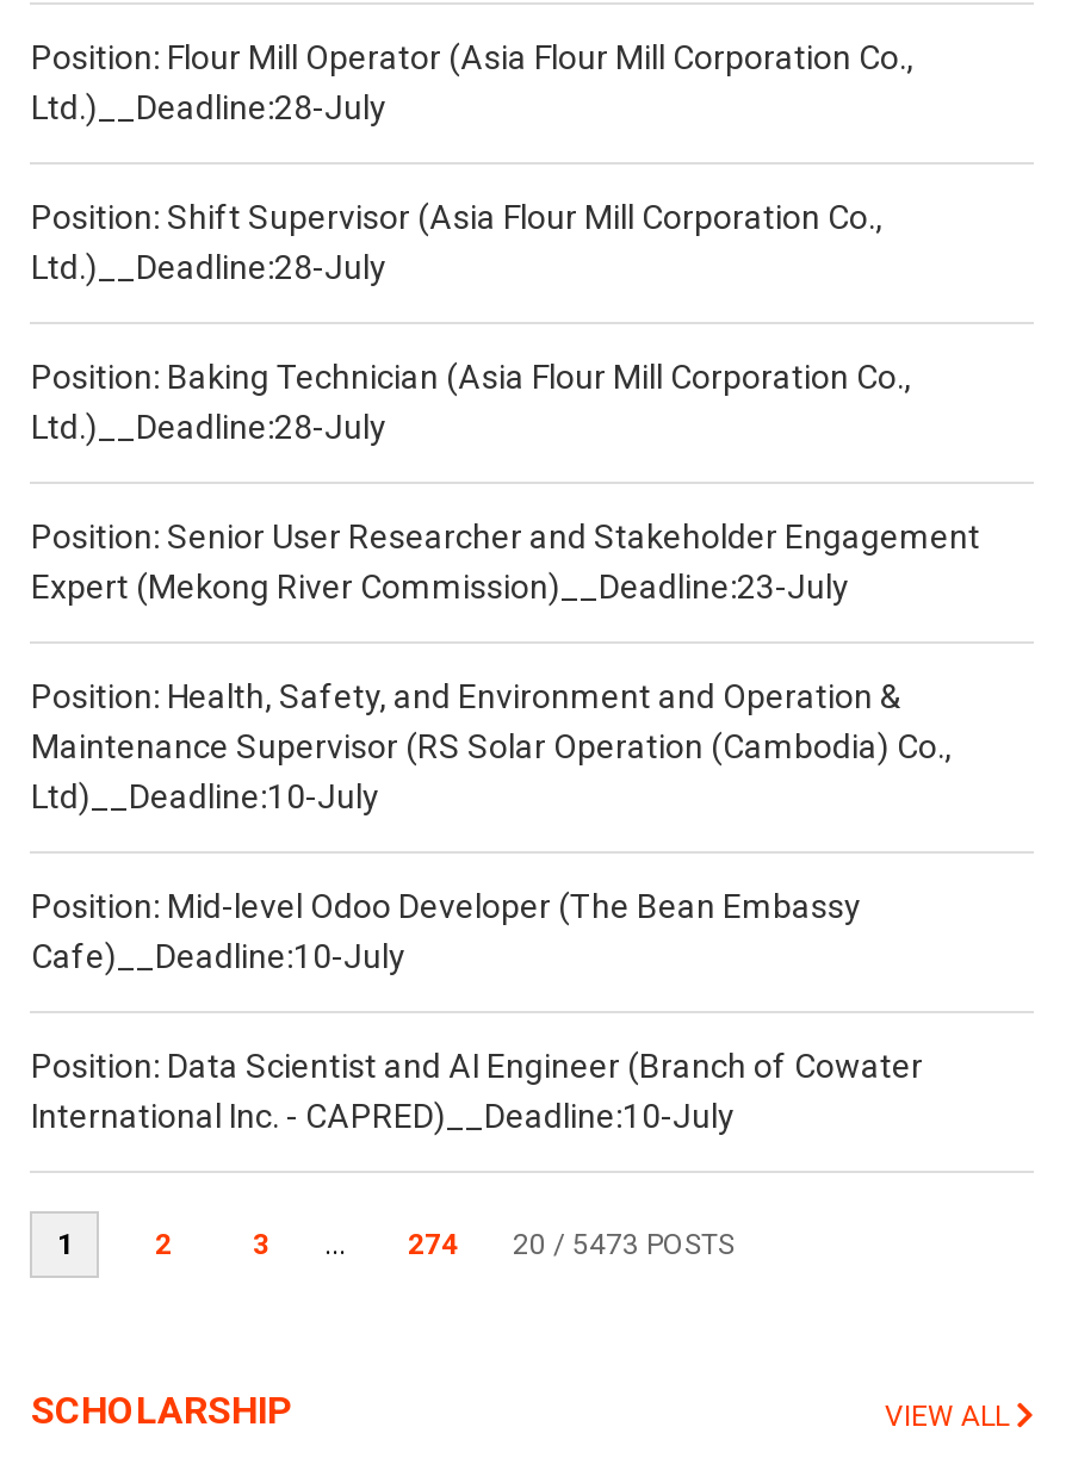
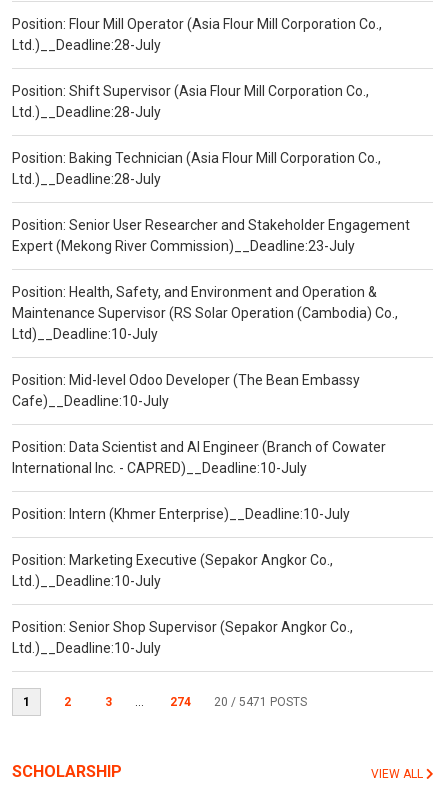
+ Position: Intern (Khmer Enterprise)__Deadline:10-July
+ Position: Marketing Executive (Sepakor Angkor Co.,
+ Ltd.)__Deadline:10-July
+ Position: Senior Shop Supervisor (Sepakor Angkor Co.,
+ Ltd.)__Deadline:10-July

- 20 / 5473 POSTS
+ 20 / 5471 POSTS
